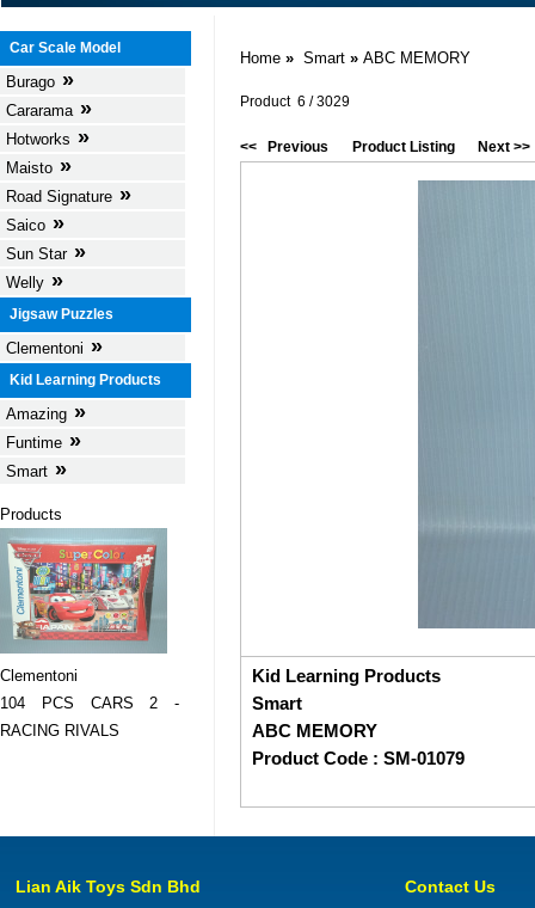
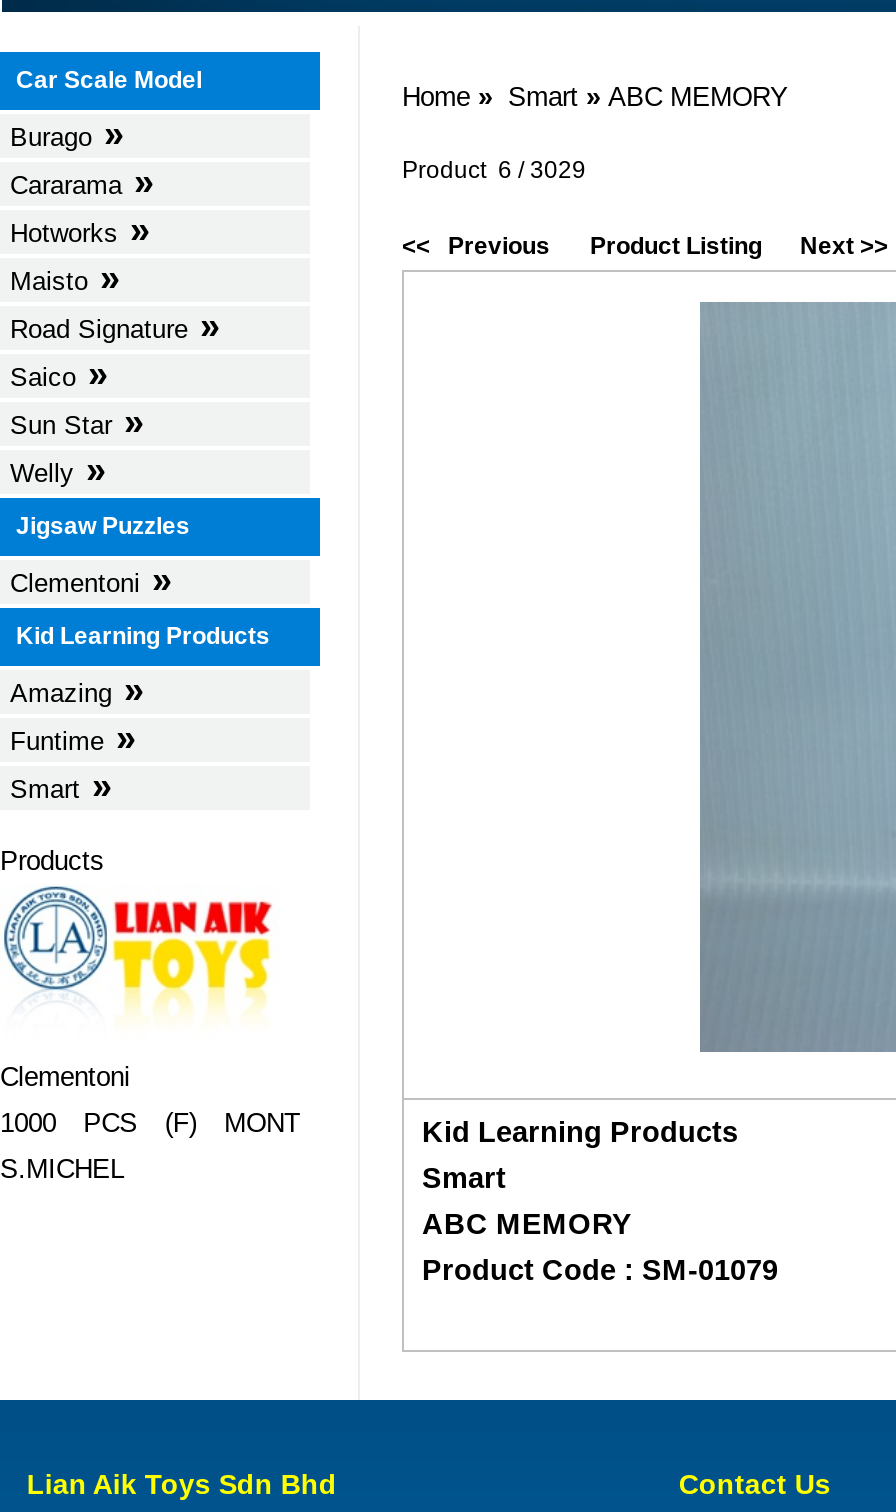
- [image]
- 104 PCS CARS 2 -
+ [image]
+ 1000 PCS (F) MONT

moved up: Clementoni

- RACING RIVALS
+ S.MICHEL
